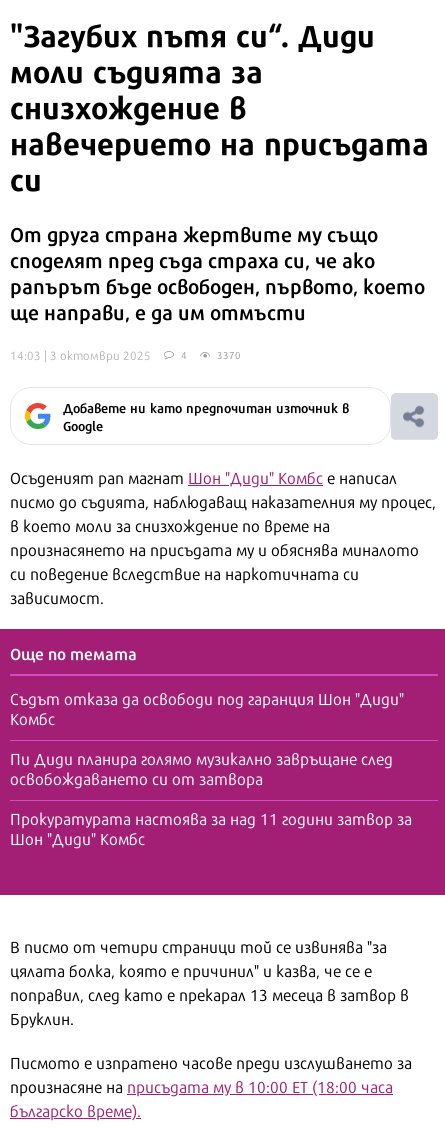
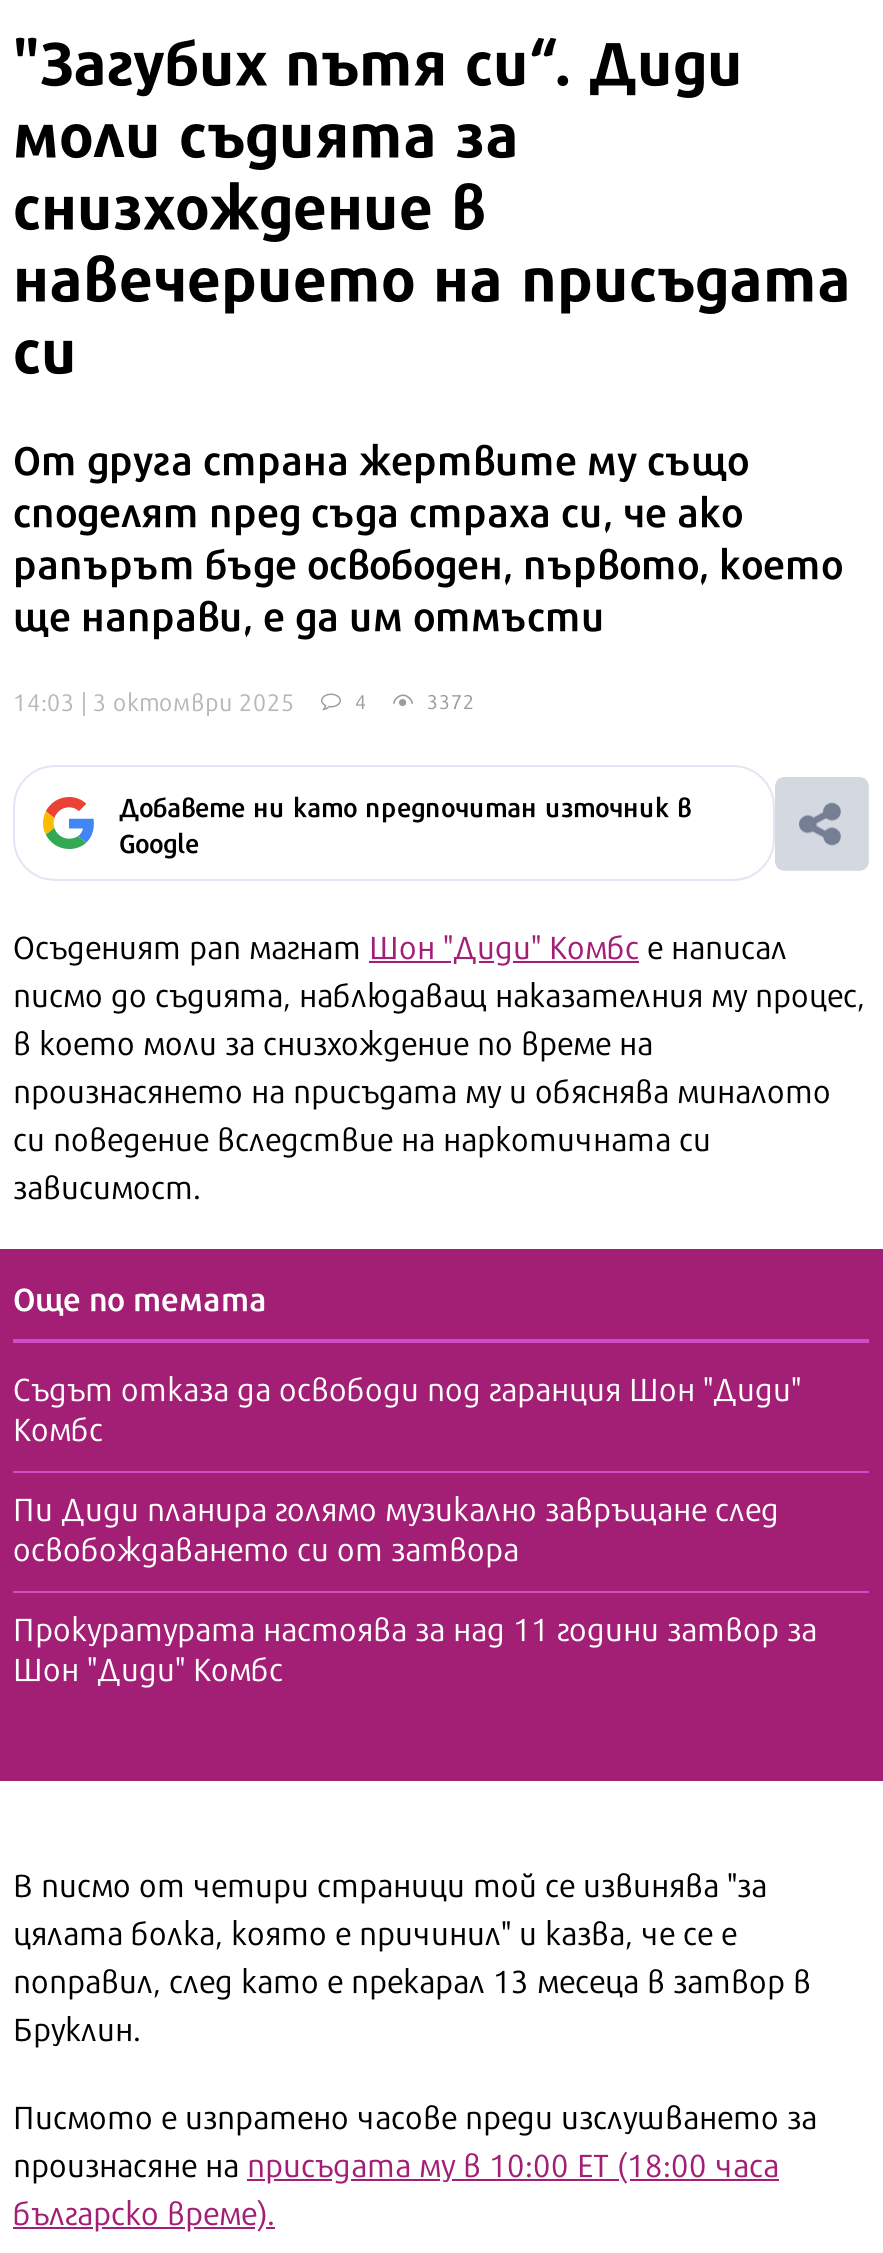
- 3370
+ 3372
